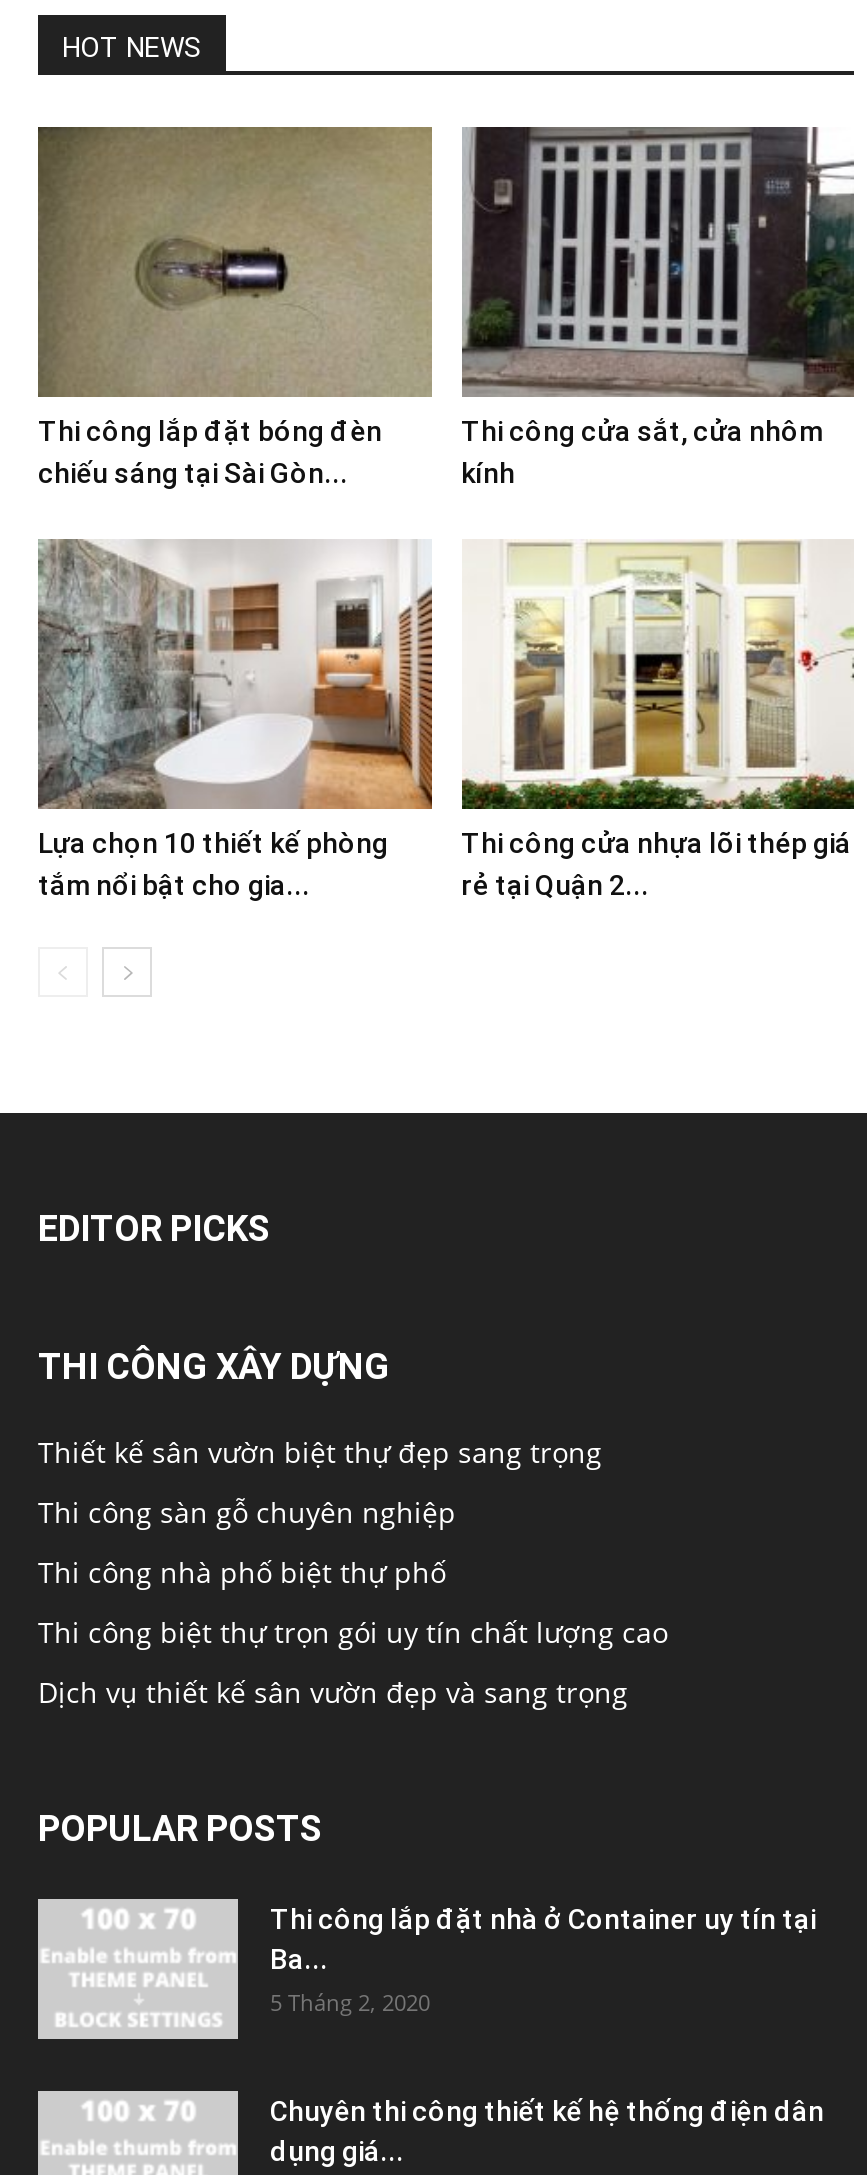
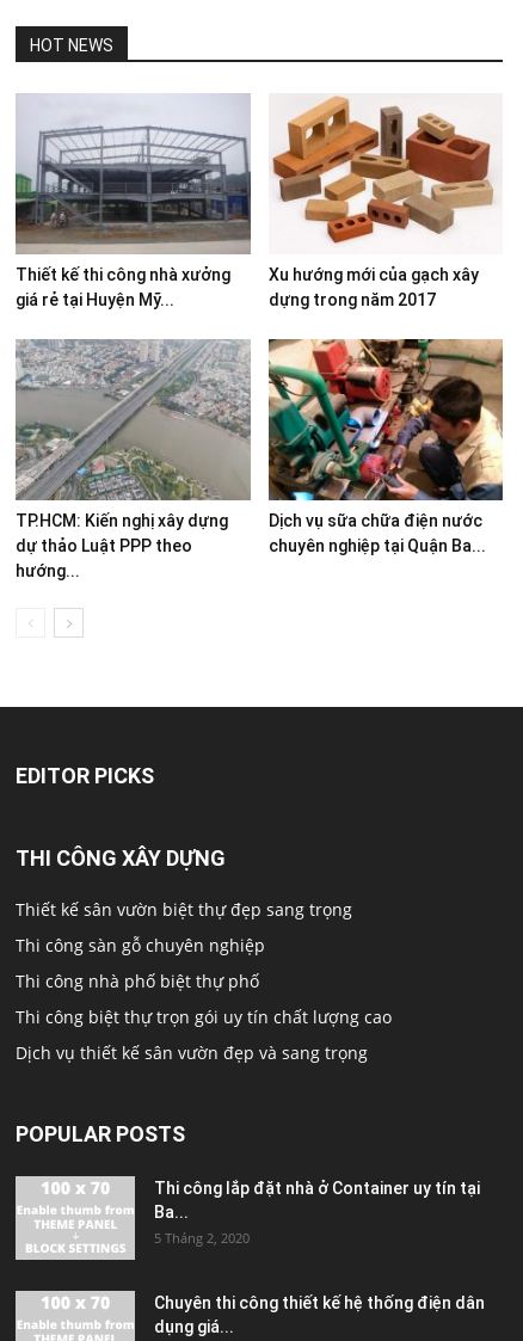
- [image]
- Thi công lắp đặt bóng đèn
- chiếu sáng tại Sài Gòn...
+ [image]
+ Thiết kế thi công nhà xưởng
+ giá rẻ tại Huyện Mỹ...

- [image]
- Thi công cửa sắt, cửa nhôm
- kính
+ [image]
+ Xu hướng mới của gạch xây
+ dựng trong năm 2017

- [image]
- Lựa chọn 10 thiết kế phòng
- tắm nổi bật cho gia...
+ [image]
+ TP.HCM: Kiến nghị xây dựng
+ dự thảo Luật PPP theo
+ hướng...

- [image]
- Thi công cửa nhựa lõi thép giá
- rẻ tại Quận 2...
+ [image]
+ Dịch vụ sữa chữa điện nước
+ chuyên nghiệp tại Quận Ba...
